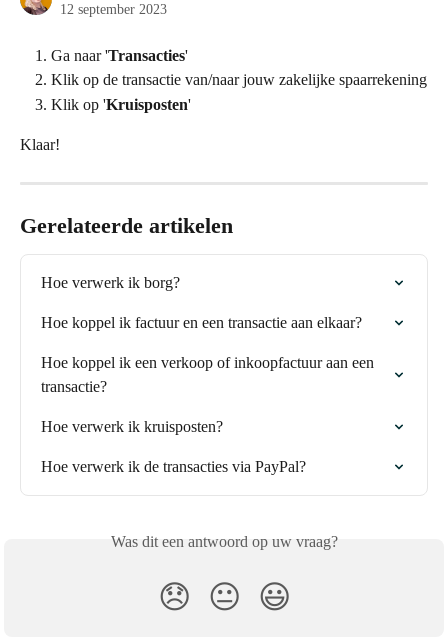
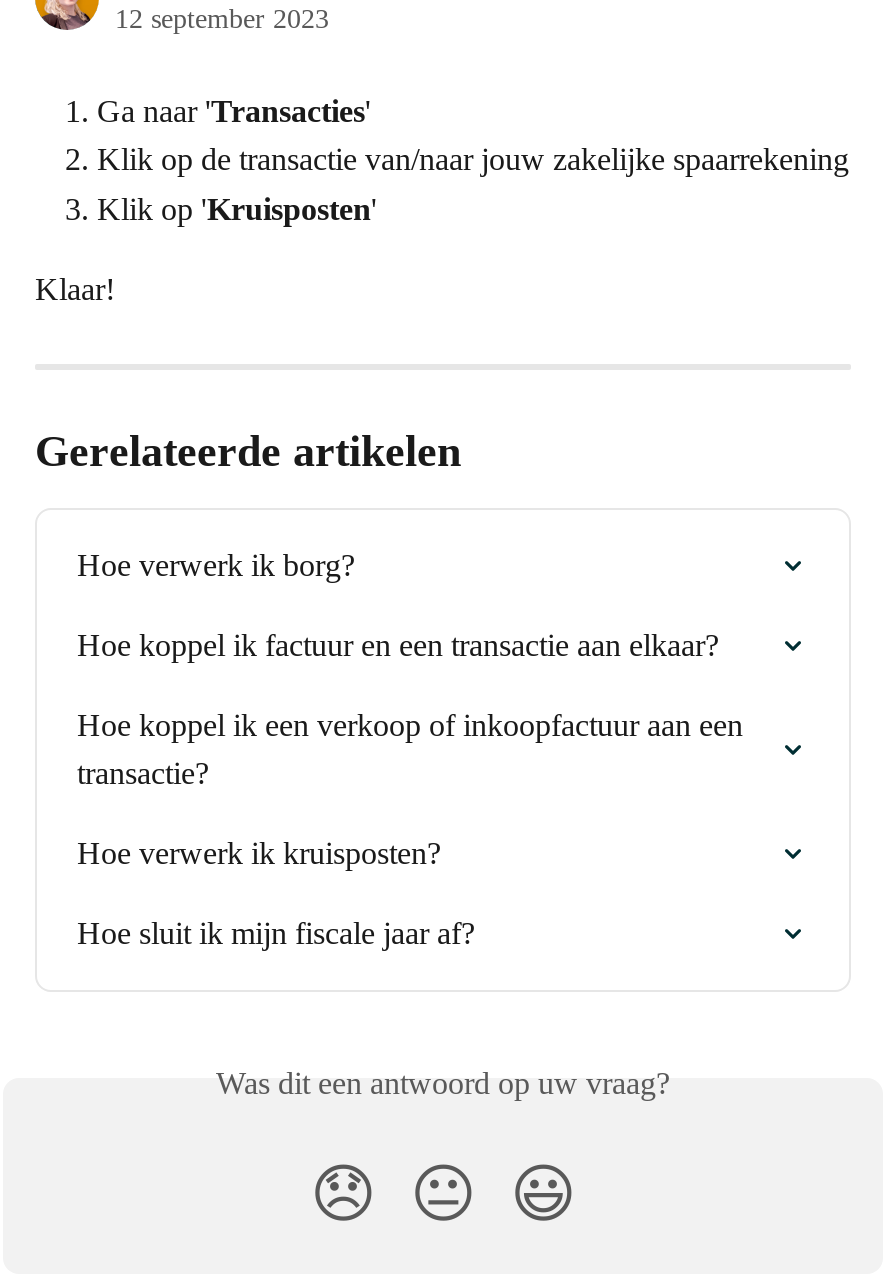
- Hoe verwerk ik de transacties via PayPal?
+ Hoe sluit ik mijn fiscale jaar af?
